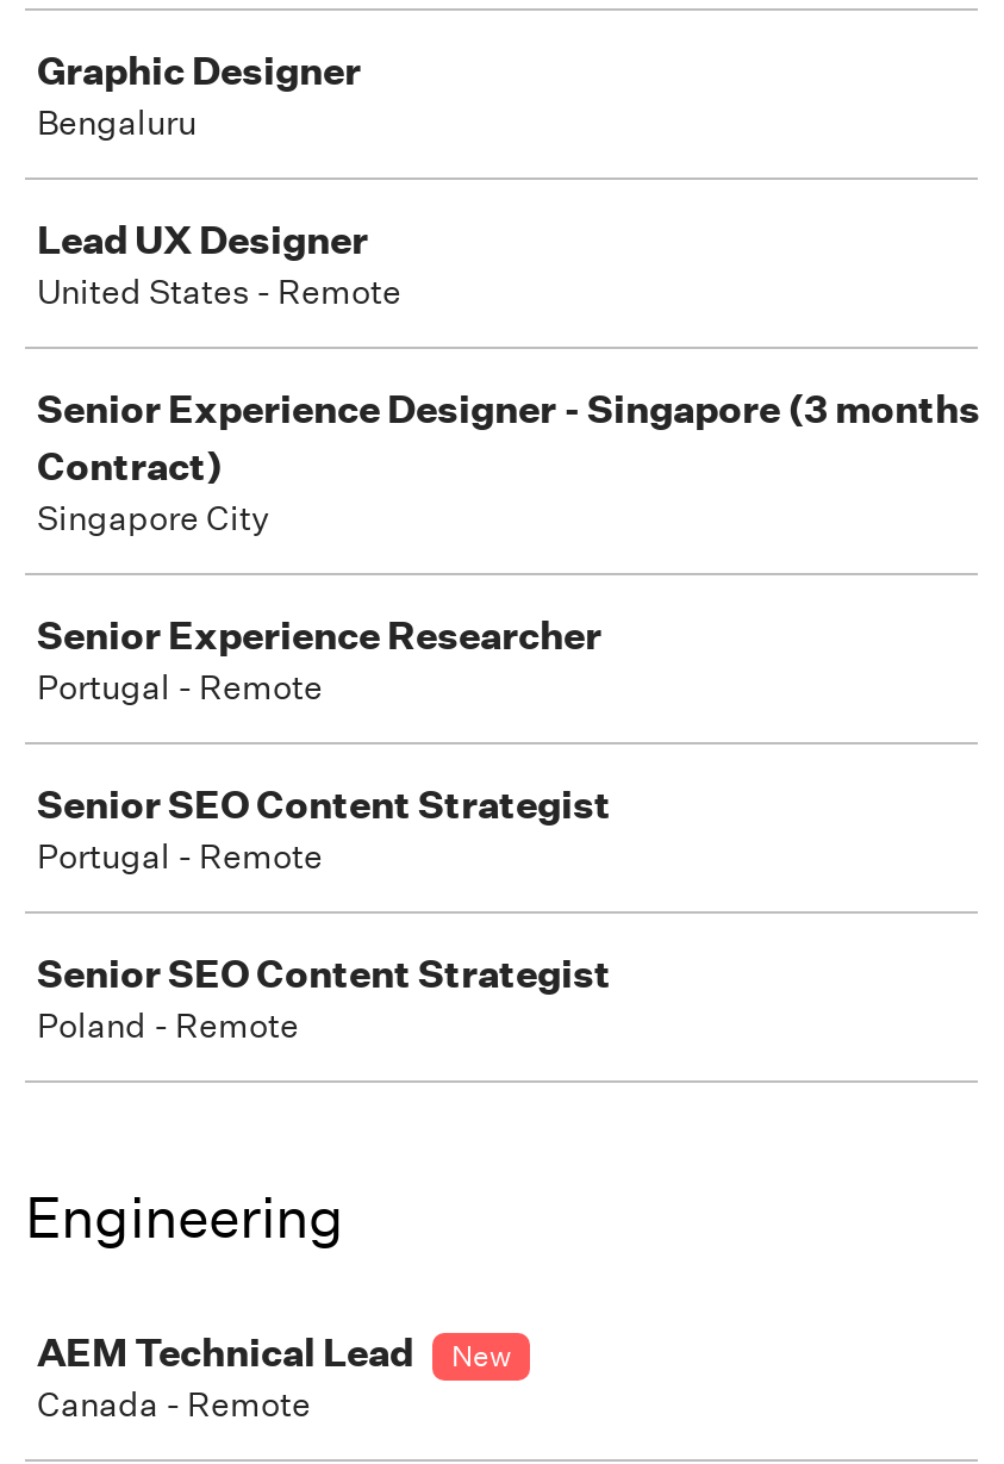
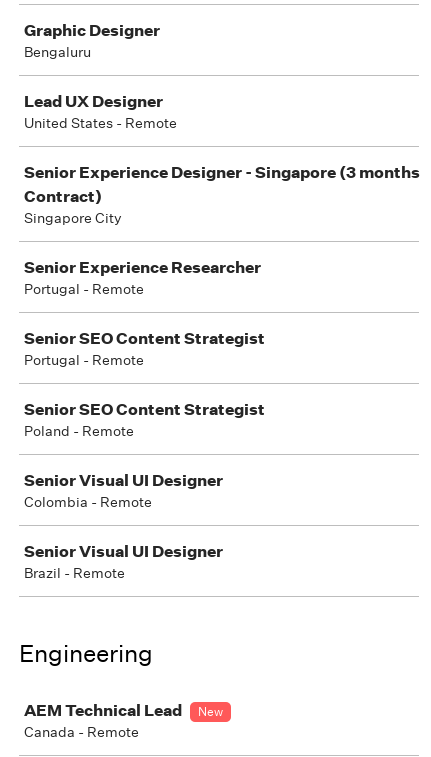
+ Senior Visual UI Designer
+ Colombia - Remote
+ Senior Visual UI Designer
+ Brazil - Remote
